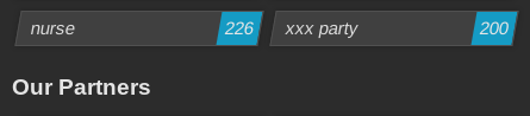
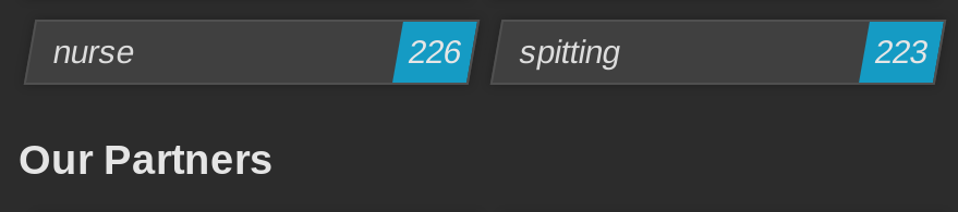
- xxx party
- 200
+ spitting
+ 223
